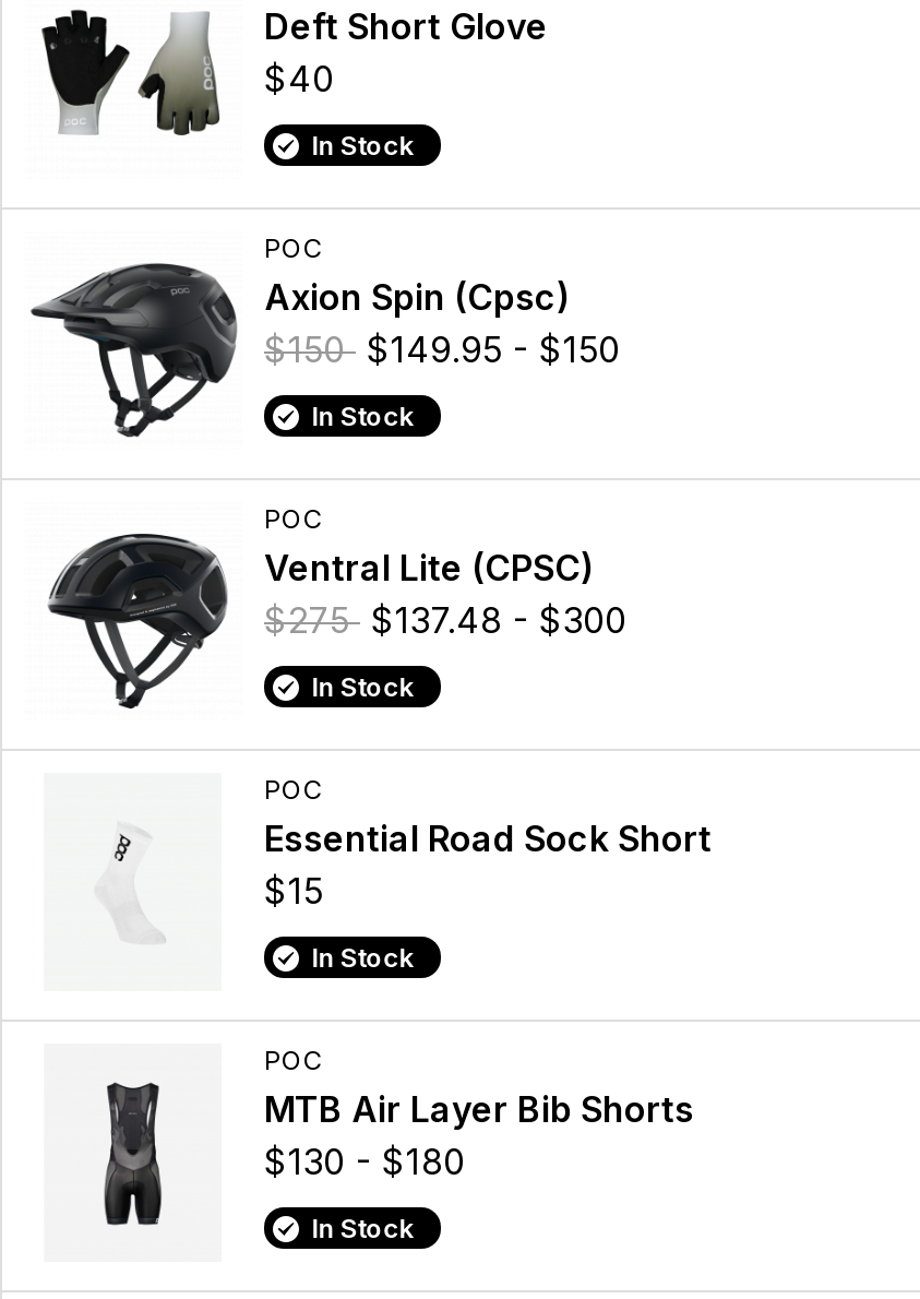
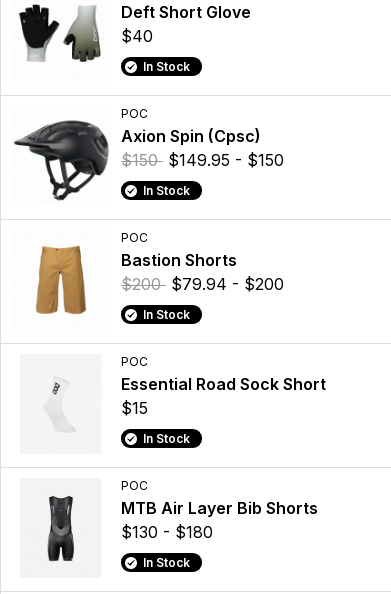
- [image]
- Ventral Lite (CPSC)
- $275 $137.48 - $300
+ [image]
+ Bastion Shorts
+ $200 $79.94 - $200
